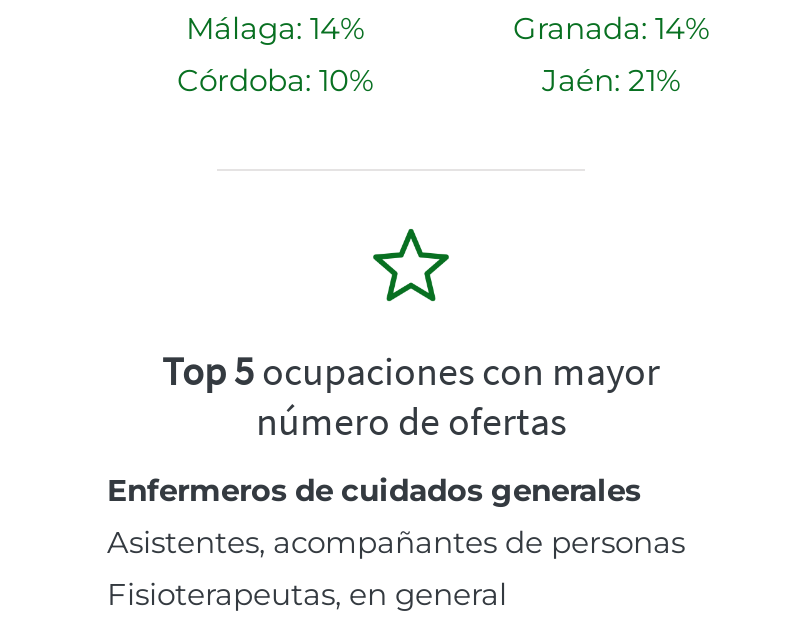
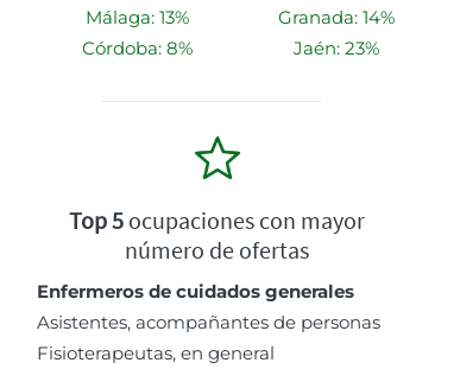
- Málaga: 14%
+ Málaga: 13%

- Córdoba: 10%
+ Córdoba: 8%

- Jaén: 21%
+ Jaén: 23%
